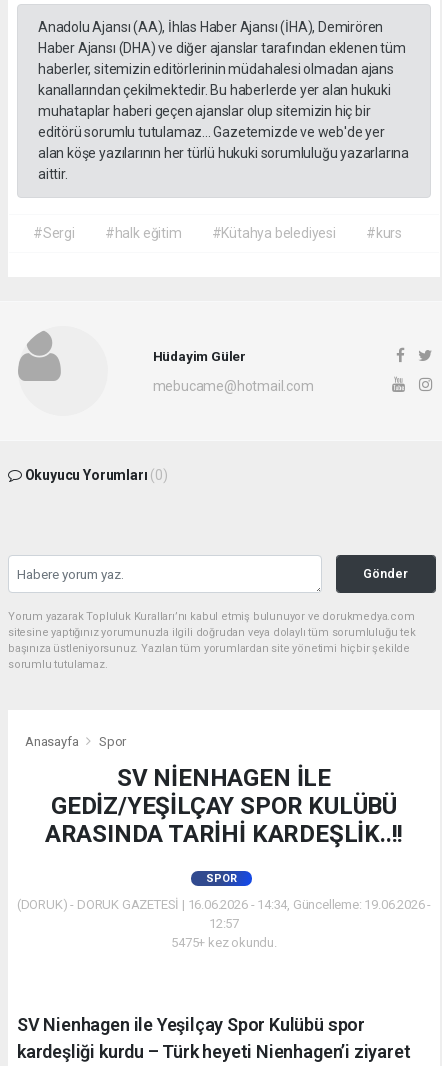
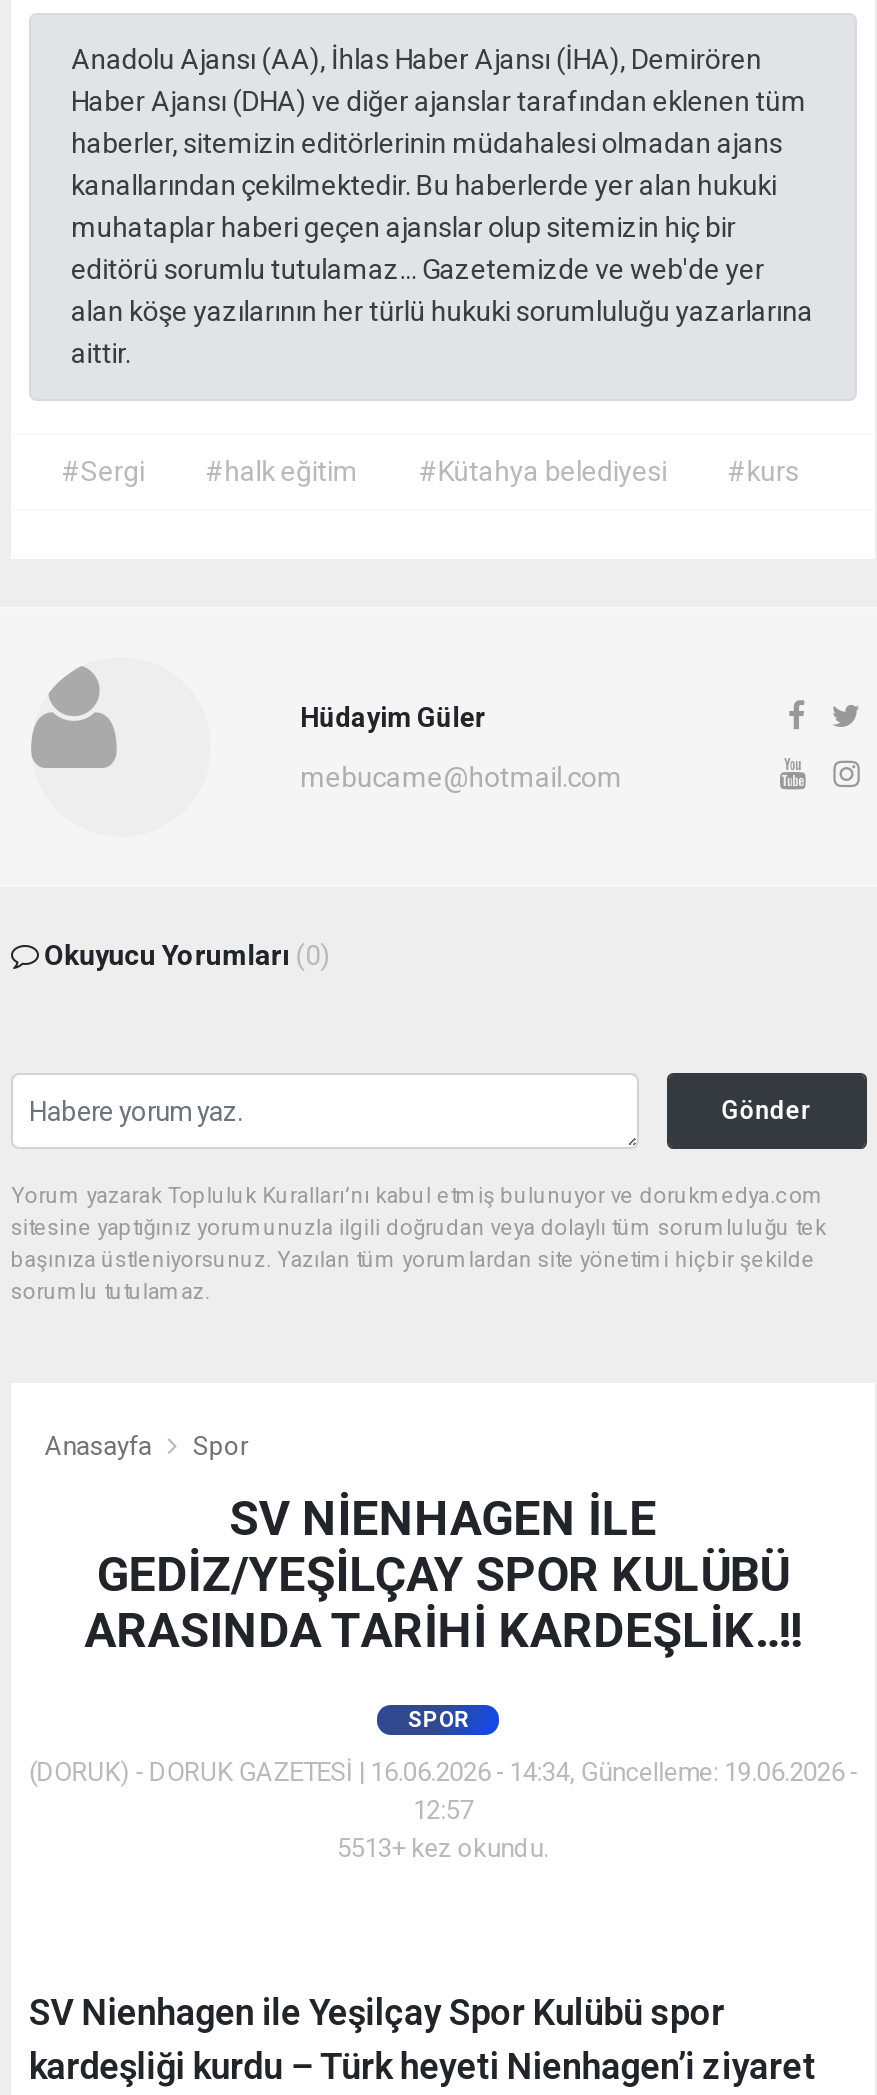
- 5475+ kez okundu.
+ 5513+ kez okundu.
